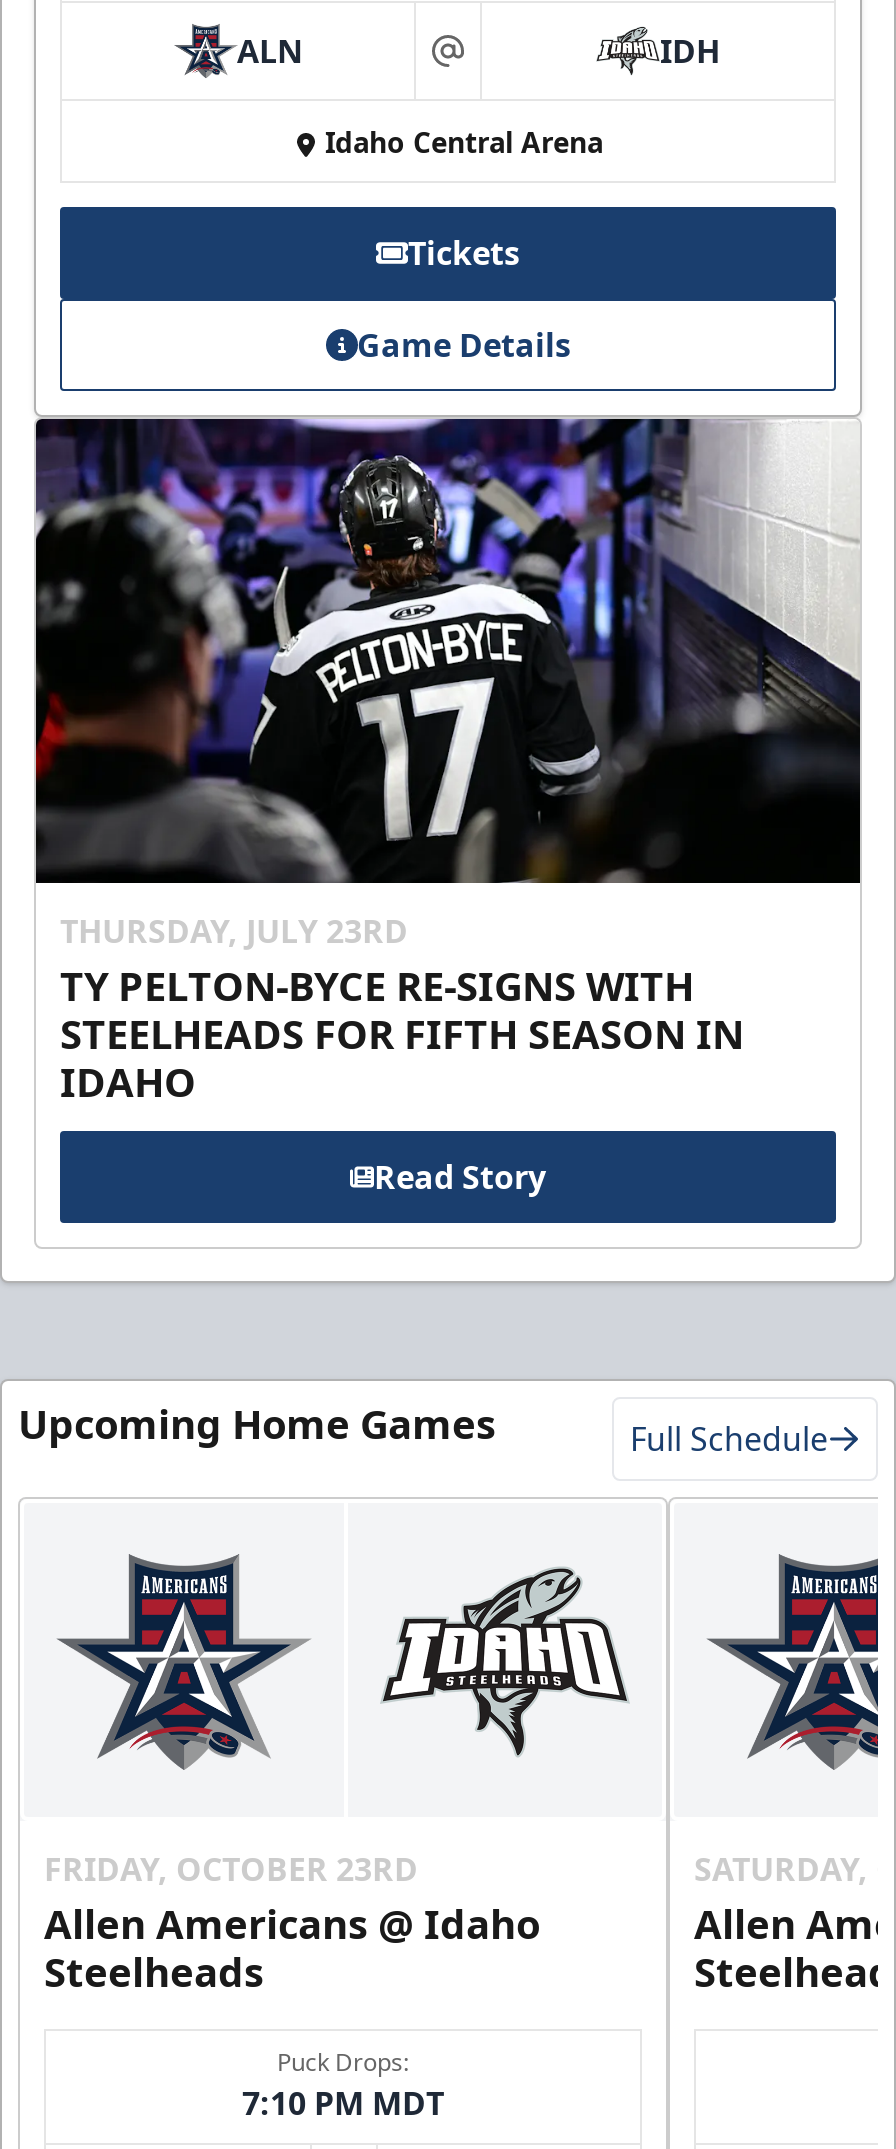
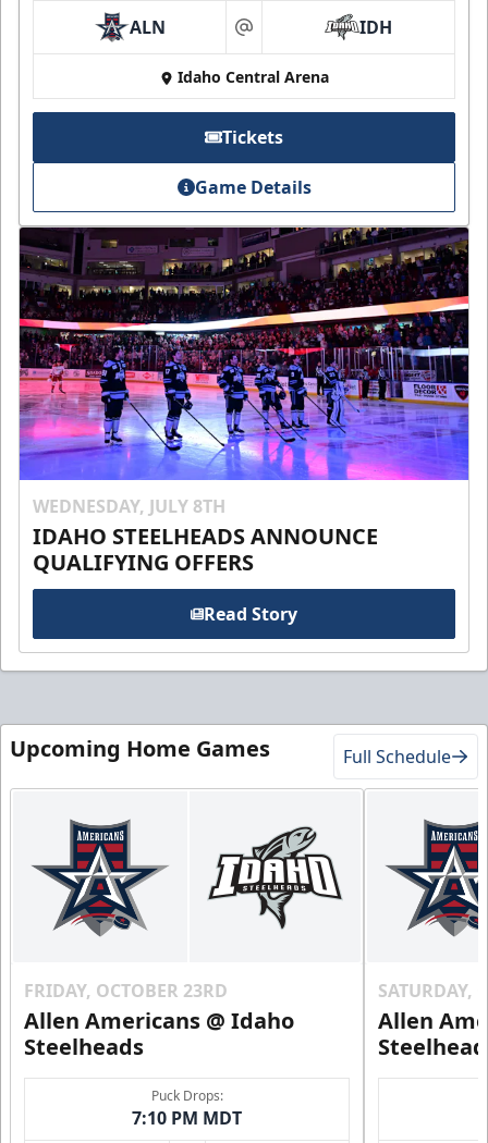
- [image]
- THURSDAY, JULY 23RD
- TY PELTON-BYCE RE-SIGNS WITH
- STEELHEADS FOR FIFTH SEASON IN
- IDAHO
+ [image]
+ WEDNESDAY, JULY 8TH
+ IDAHO STEELHEADS ANNOUNCE
+ QUALIFYING OFFERS
